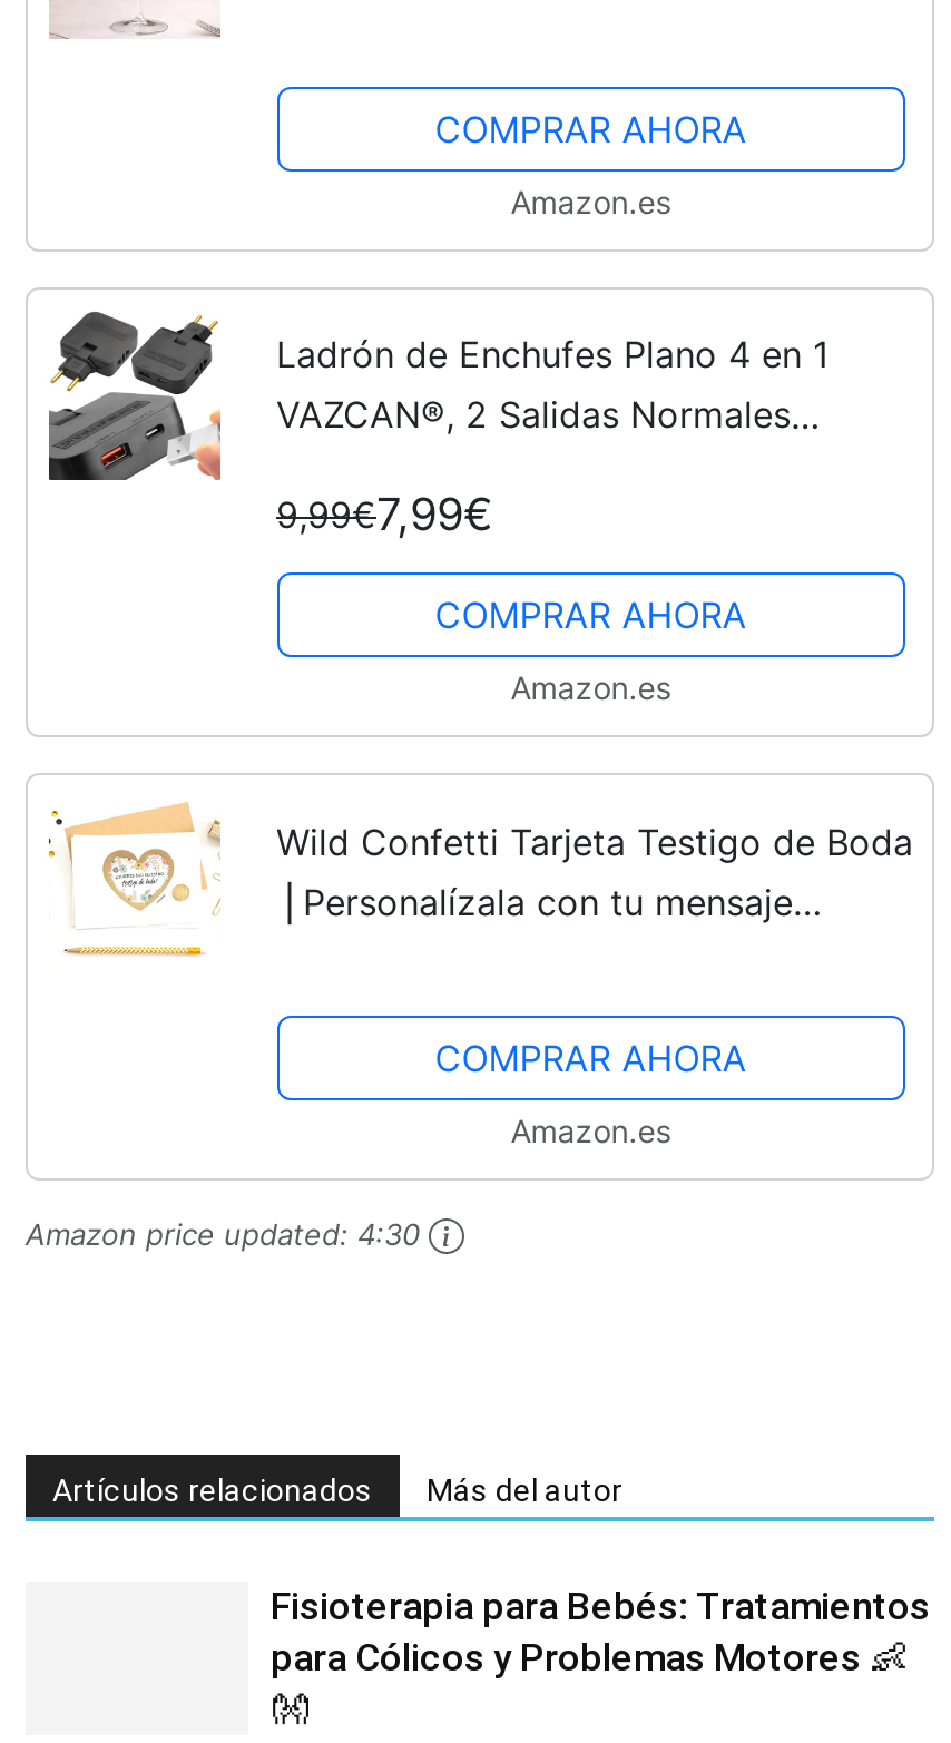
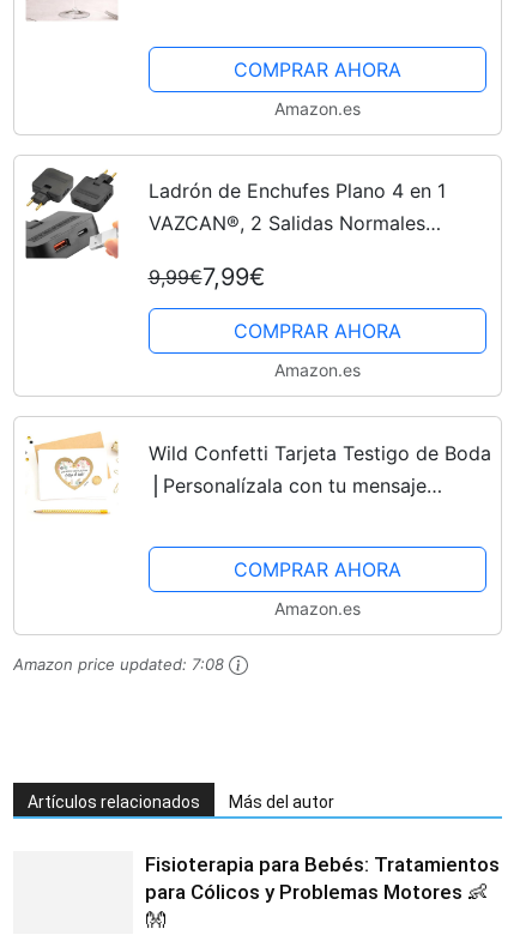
- Amazon price updated: 4:30
+ Amazon price updated: 7:08
